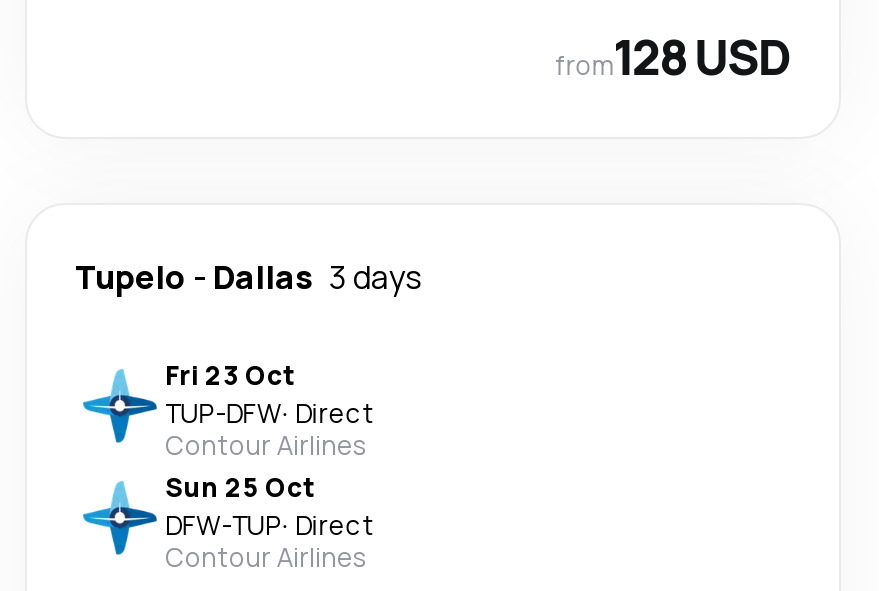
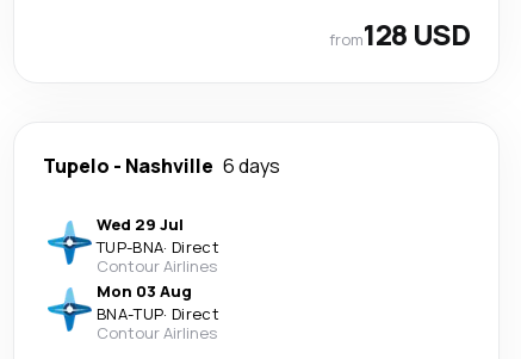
- Tupelo - Dallas 3 days
+ Tupelo - Nashville 6 days

- Fri 23 Oct
- TUP-DFW · Direct
+ Wed 29 Jul
+ TUP-BNA · Direct

- Sun 25 Oct
- DFW-TUP · Direct
+ Mon 03 Aug
+ BNA-TUP · Direct
